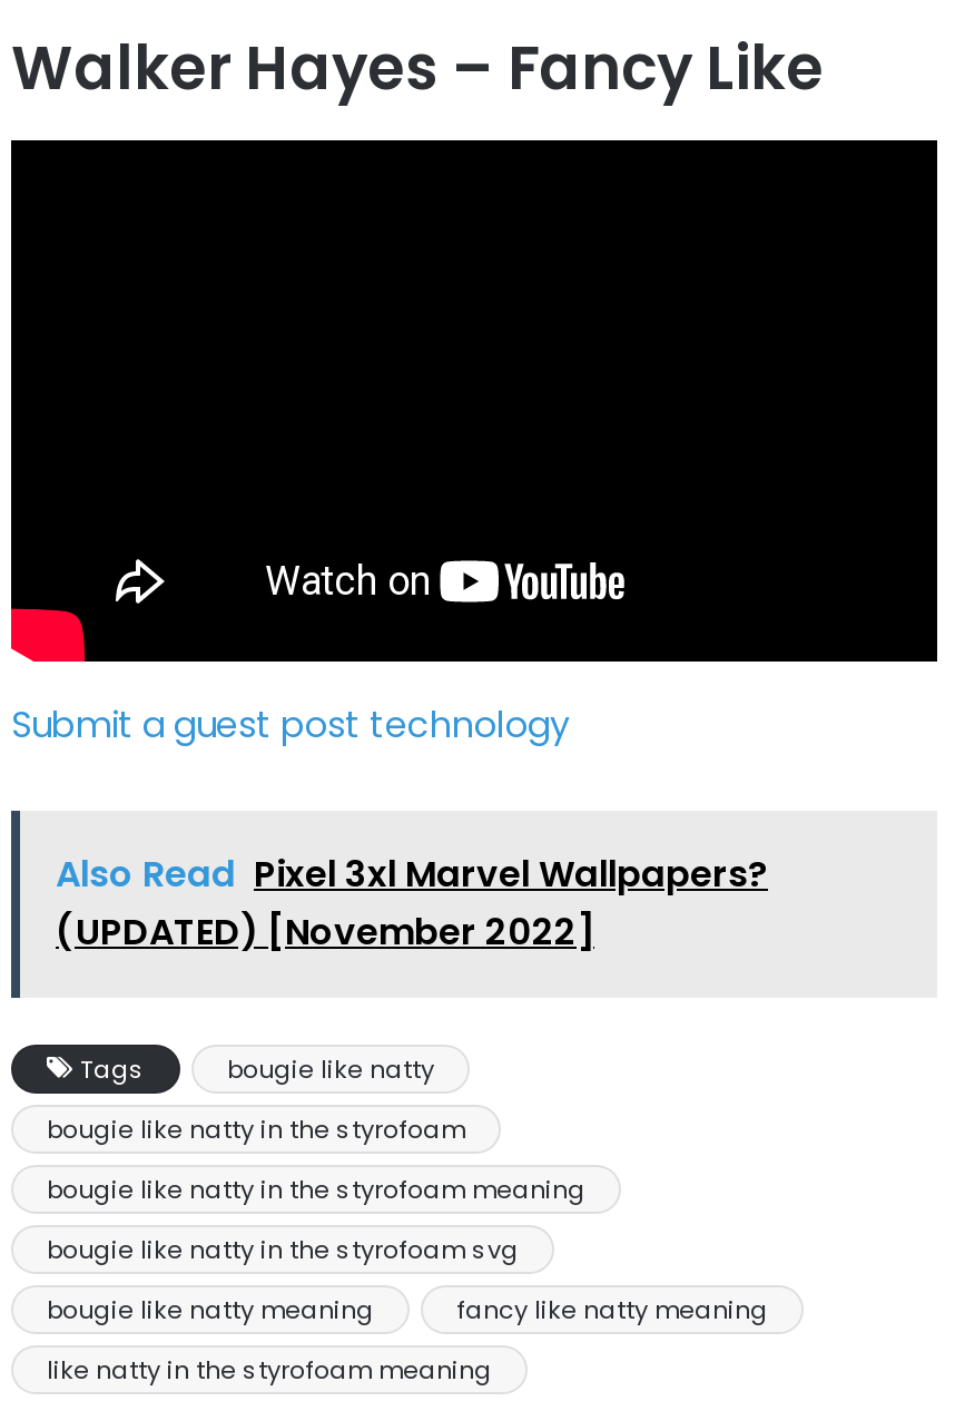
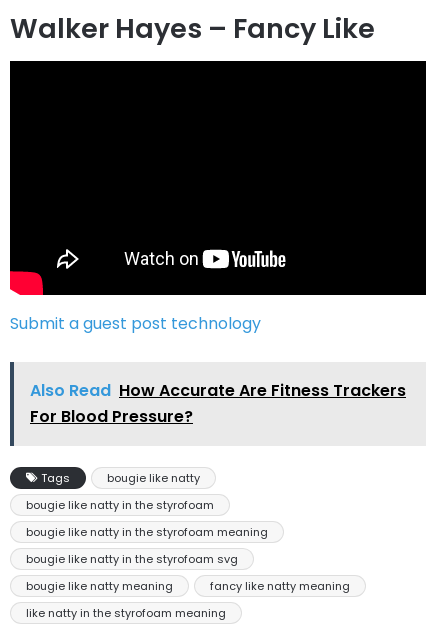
- Also Read Pixel 3xl Marvel Wallpapers?
- (UPDATED) [November 2022]
+ Also Read How Accurate Are Fitness Trackers
+ For Blood Pressure?
